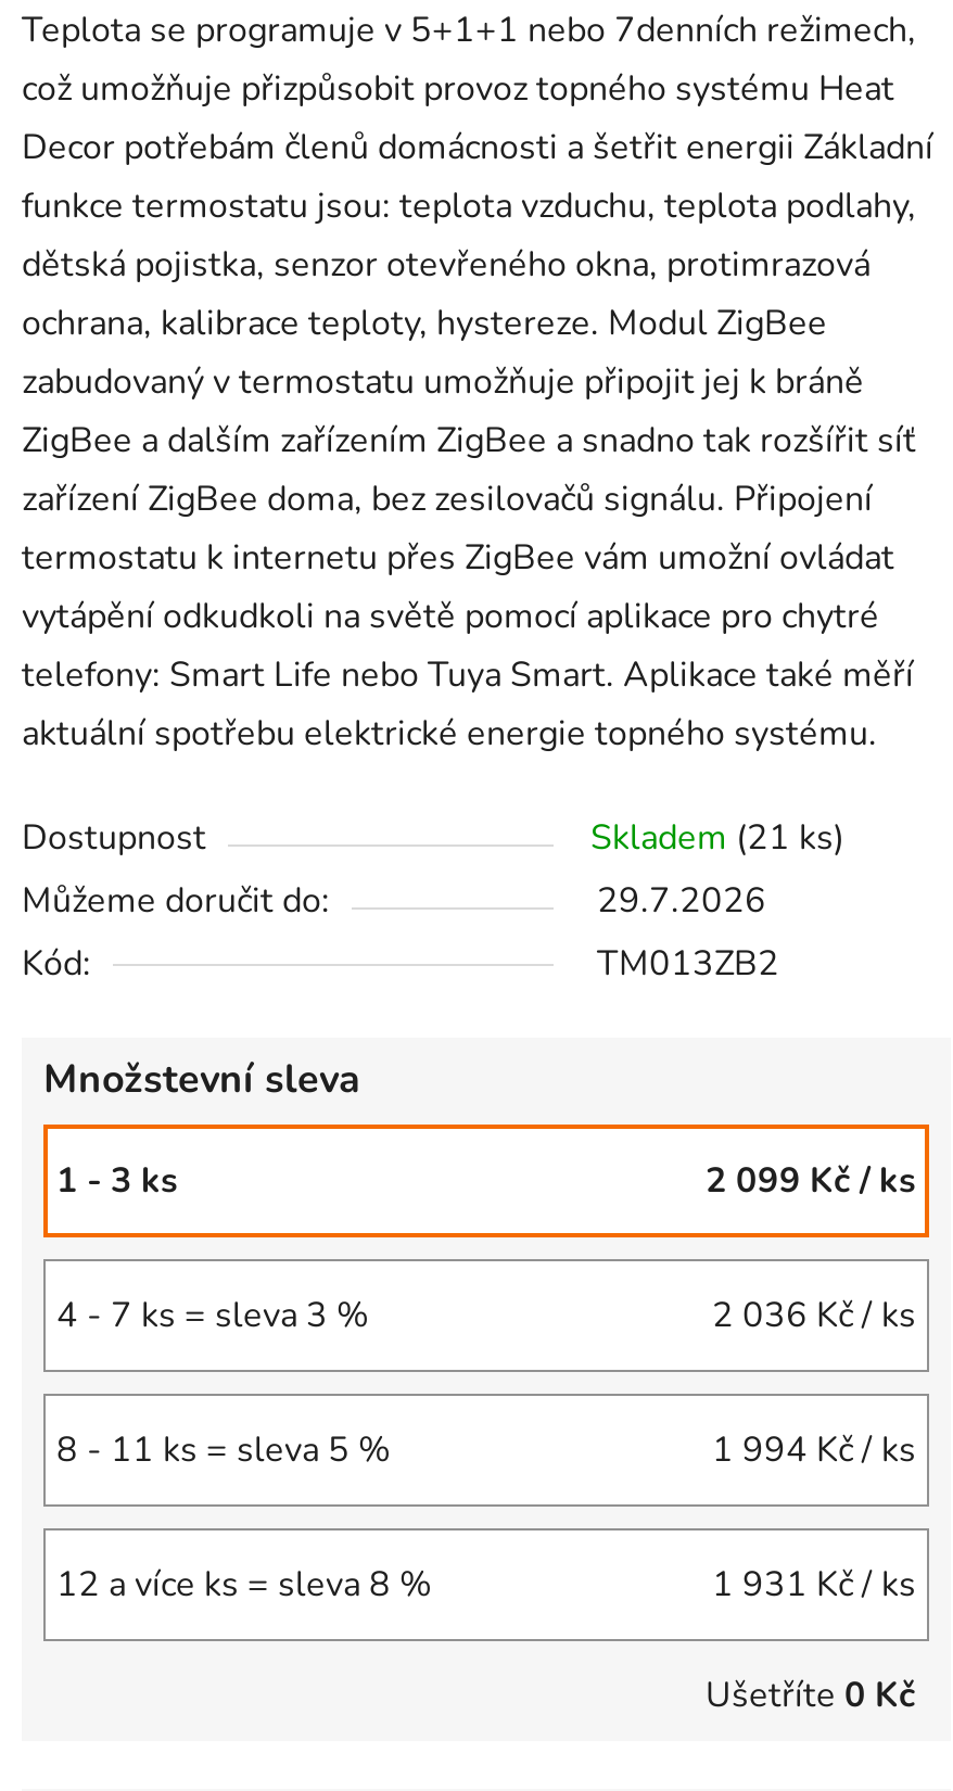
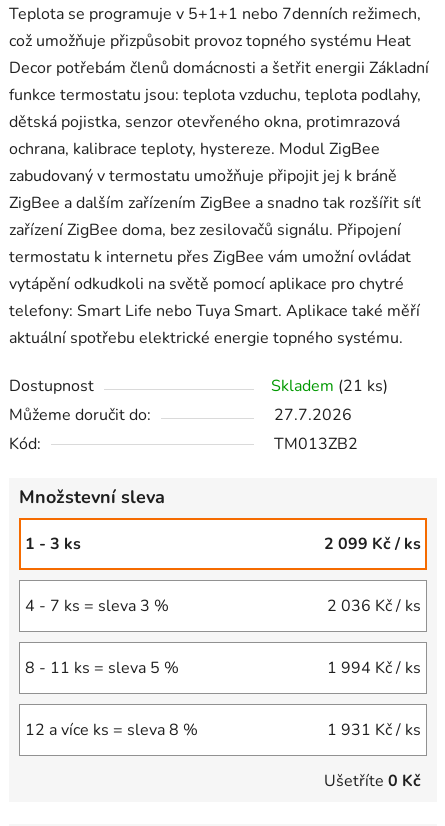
- 29.7.2026
+ 27.7.2026
